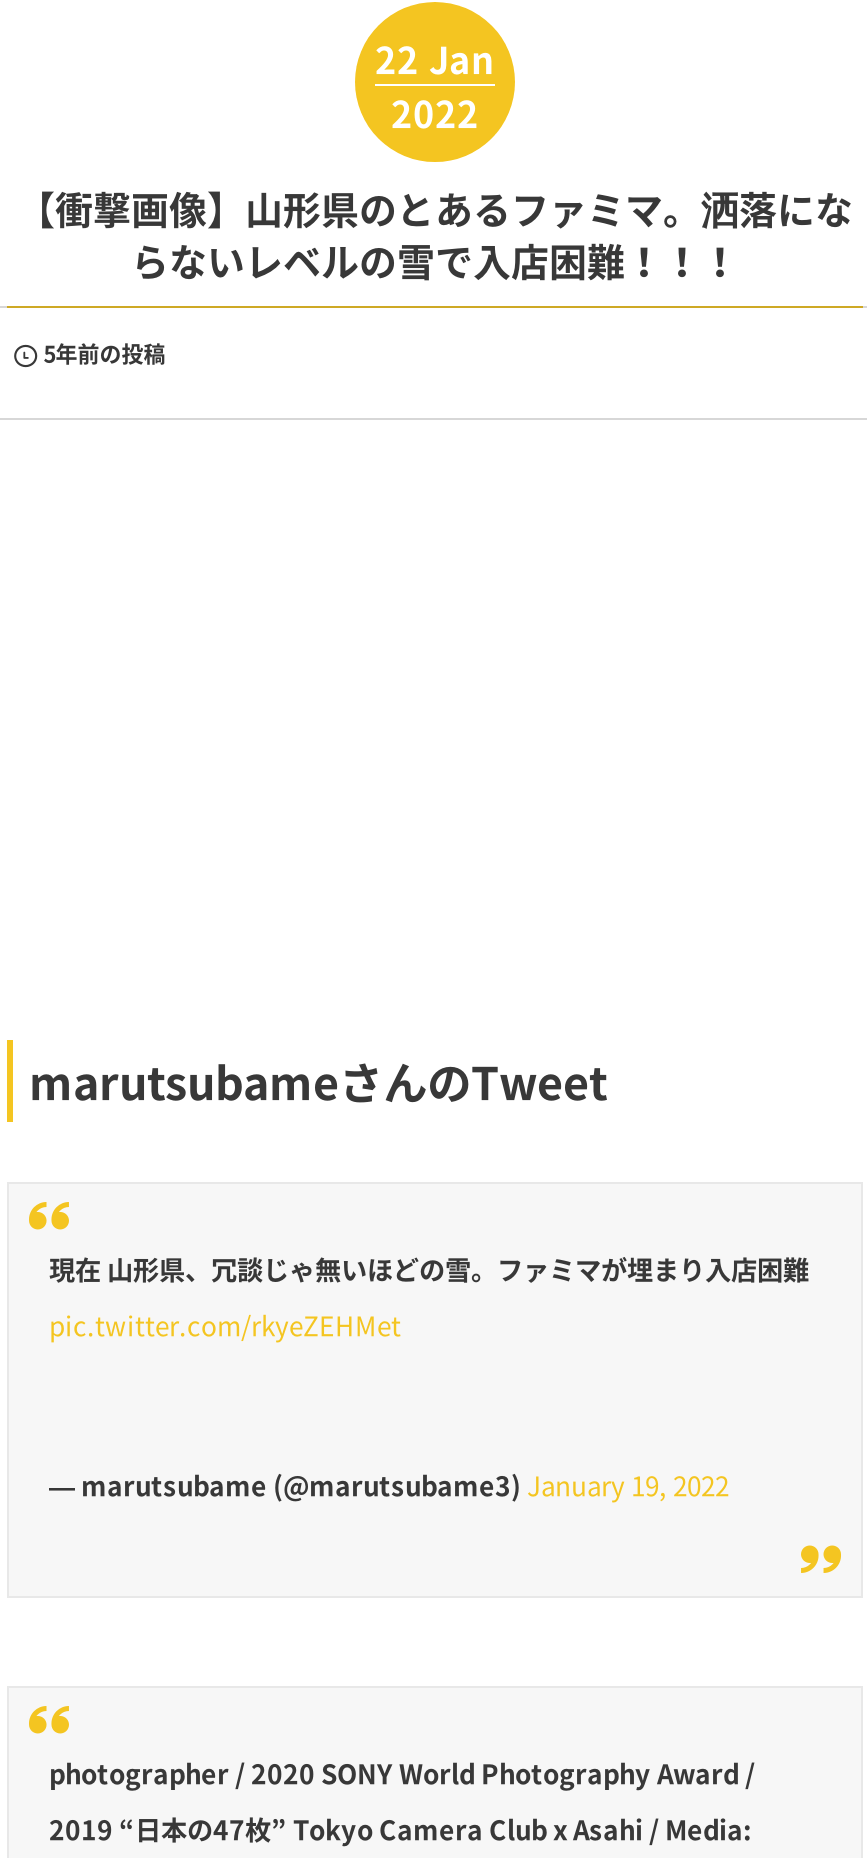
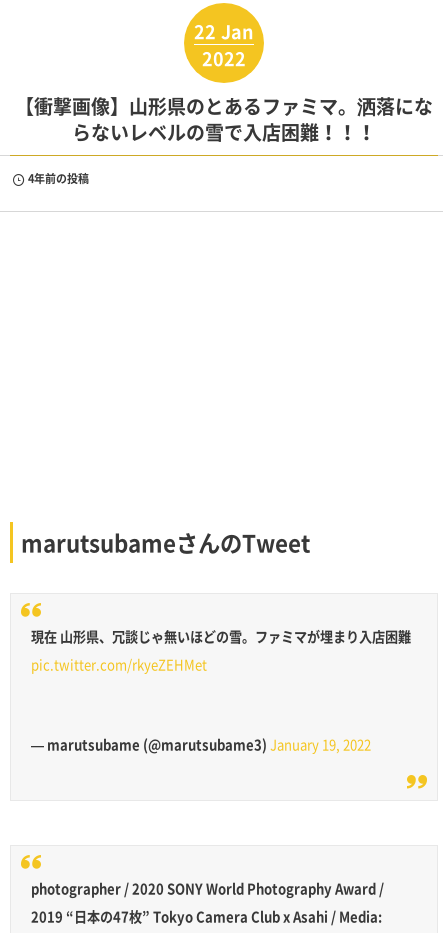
- 5年前の投稿
+ 4年前の投稿
